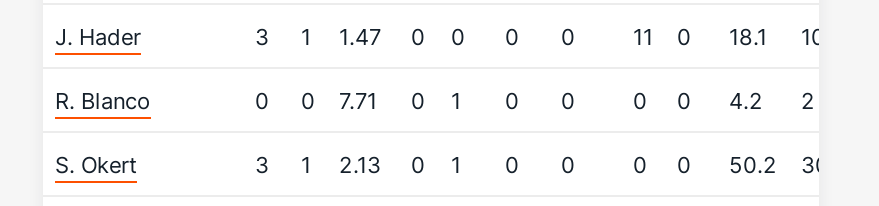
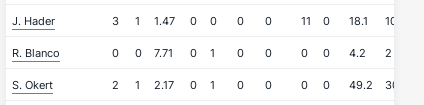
- 3
+ 2

- 2.13
+ 2.17

- 50.2
+ 49.2
